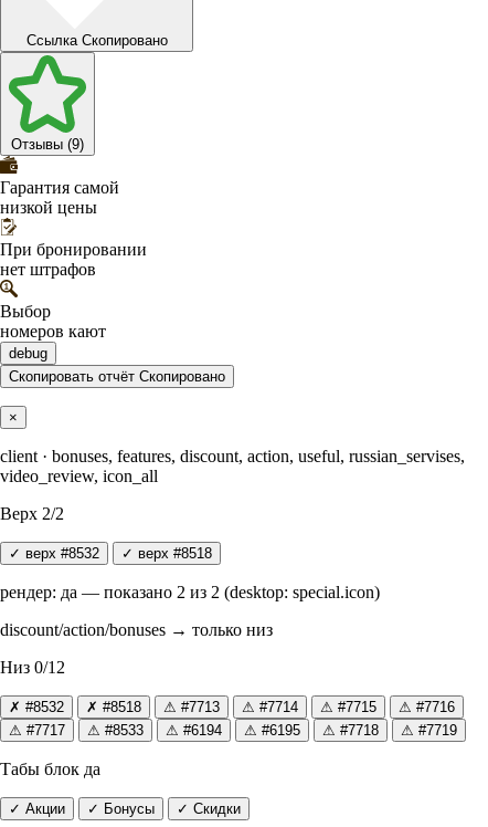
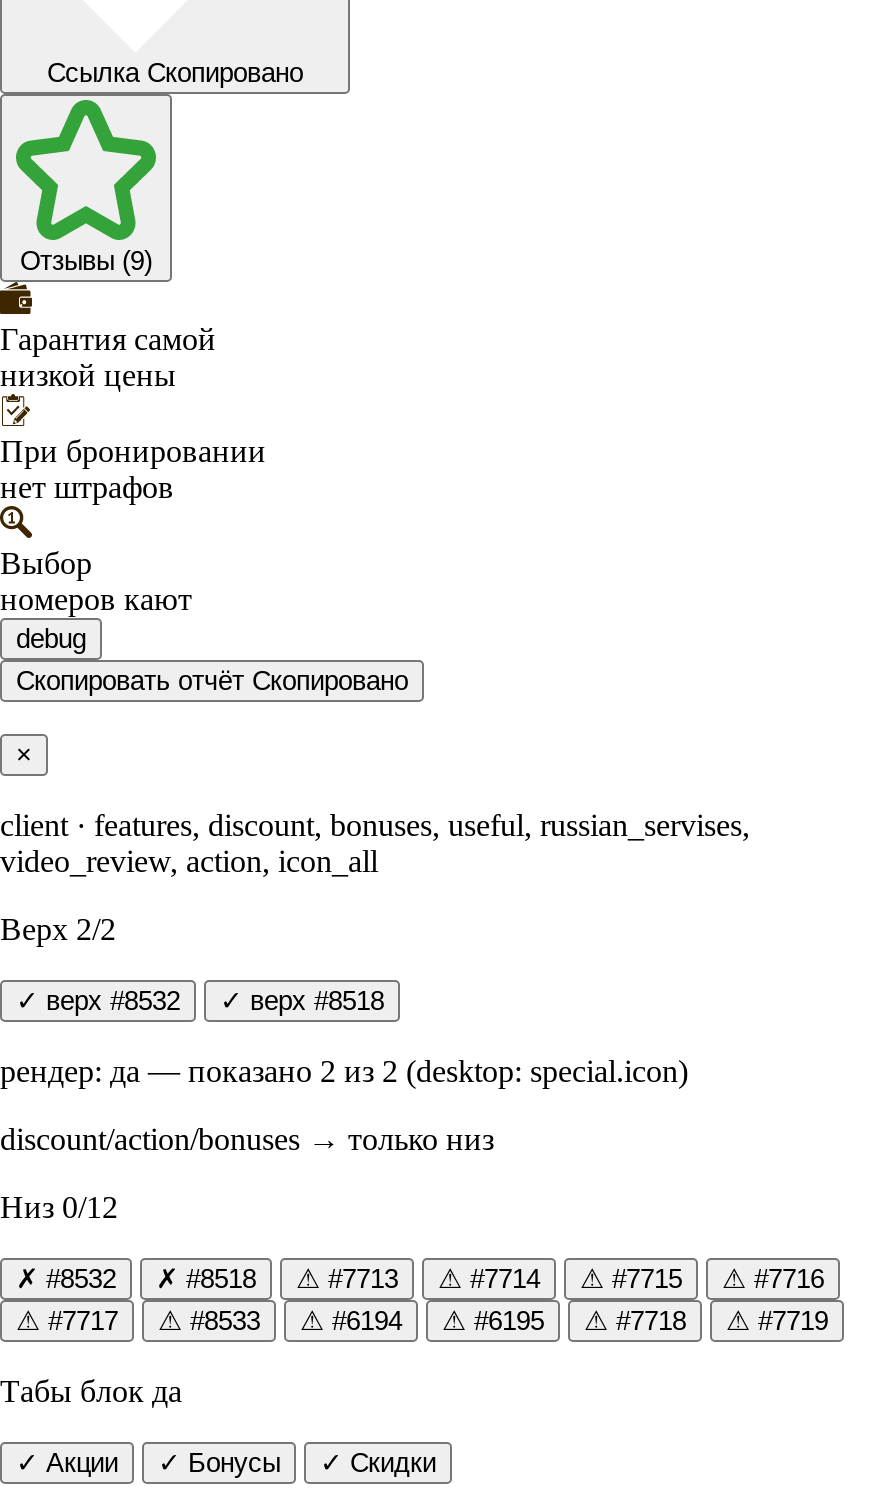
- client · bonuses, features, discount, action, useful, russian_servises,
- video_review, icon_all
+ client · features, discount, bonuses, useful, russian_servises,
+ video_review, action, icon_all
